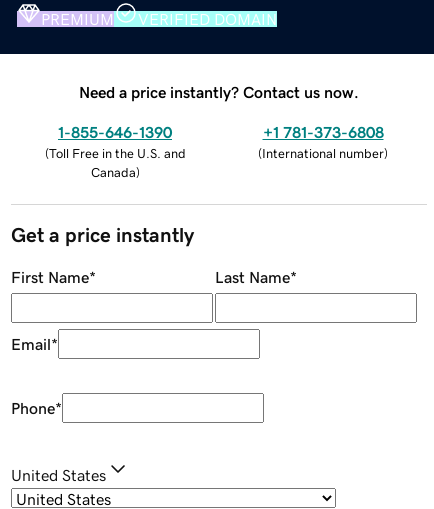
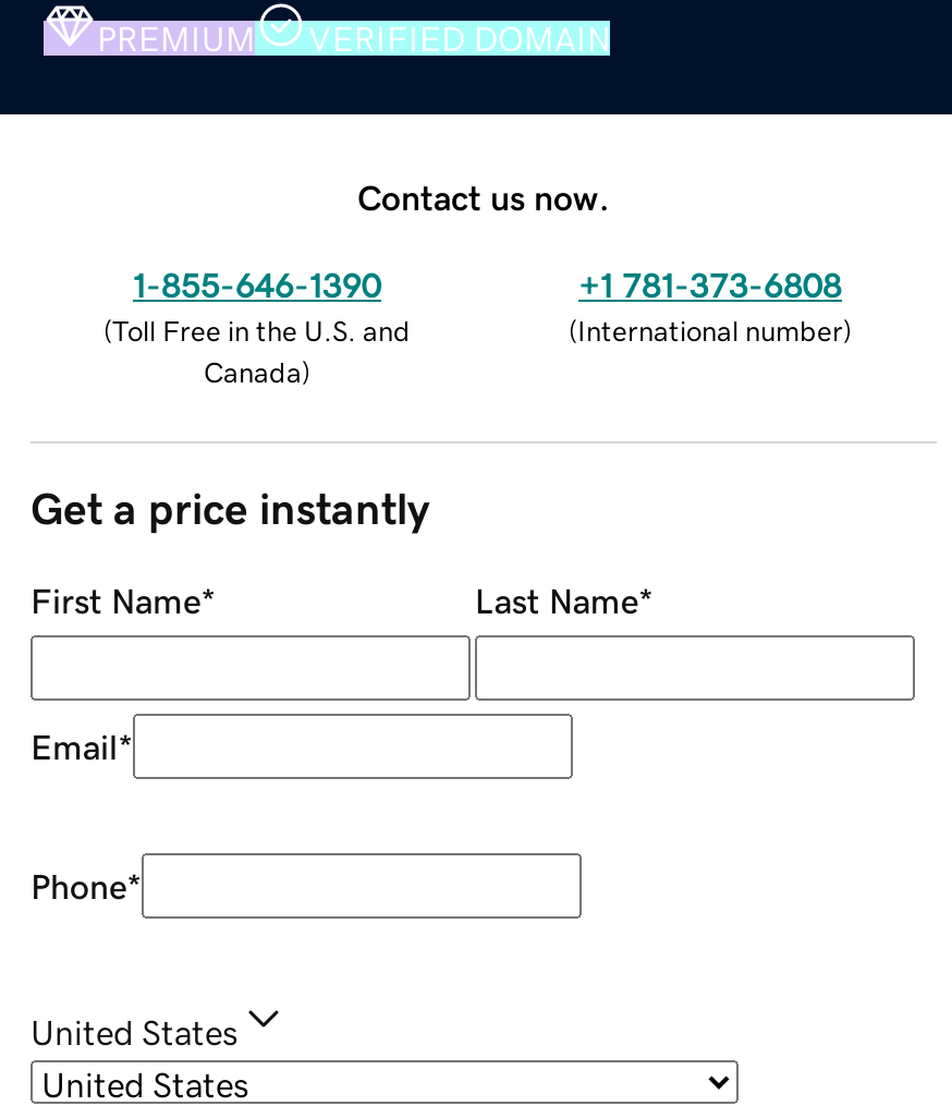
- Need a price instantly? Contact us now.
+ Contact us now.
